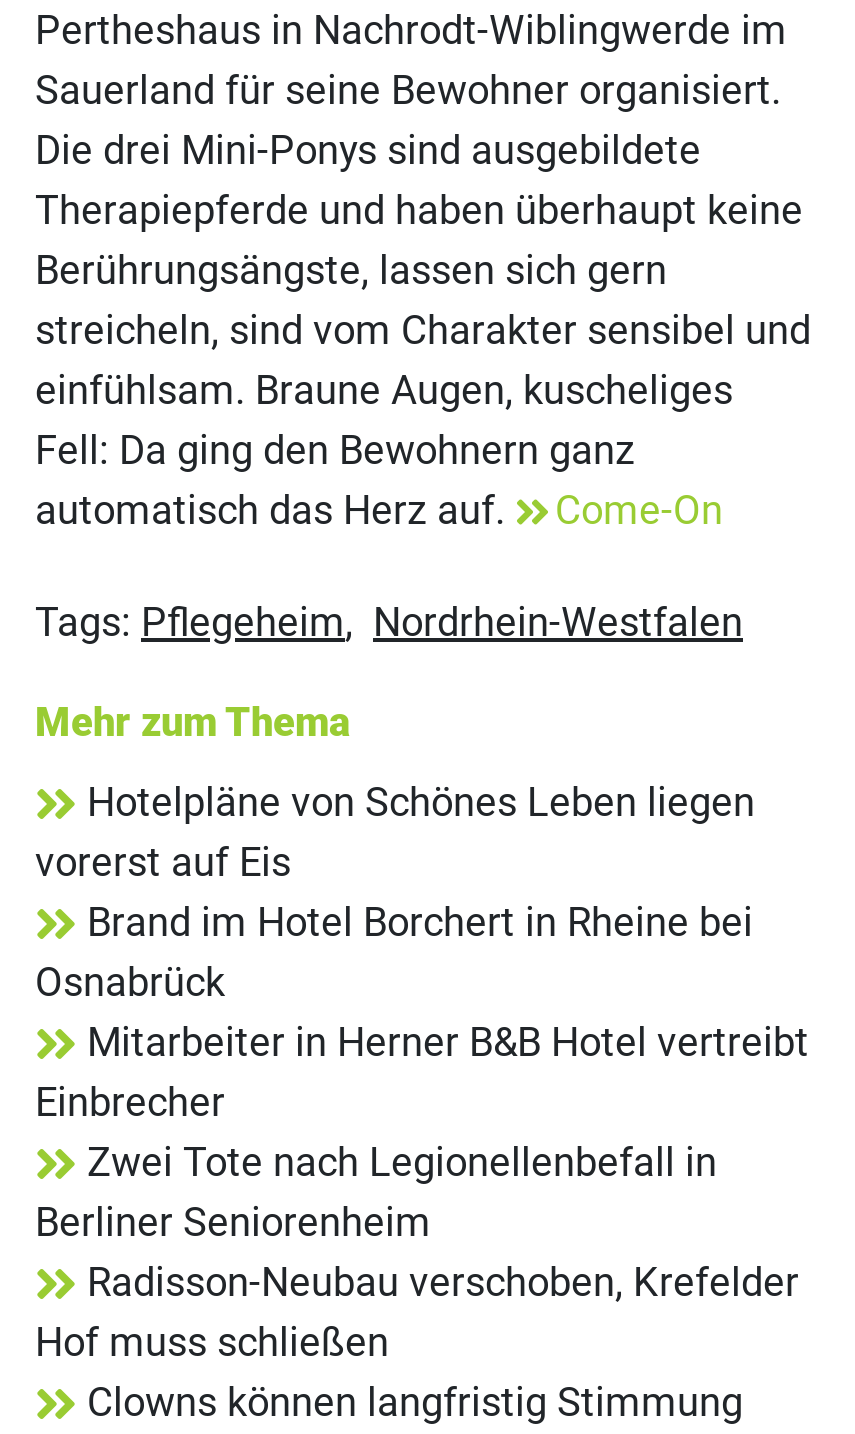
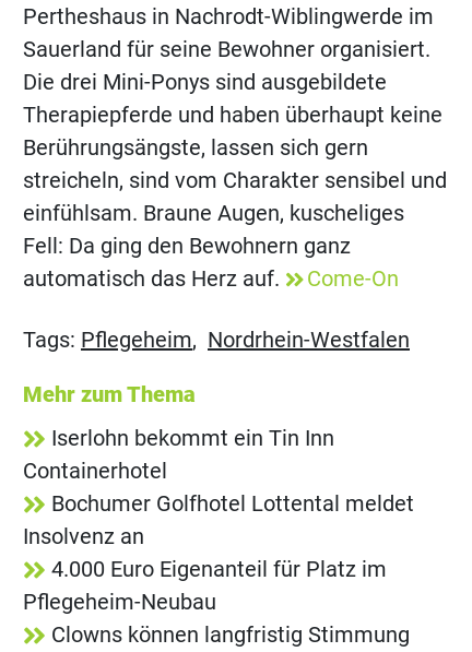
- Hotelpläne von Schönes Leben liegen
- vorerst auf Eis
- Brand im Hotel Borchert in Rheine bei
- Osnabrück
- Mitarbeiter in Herner B&B Hotel vertreibt
- Einbrecher
- Zwei Tote nach Legionellenbefall in
- Berliner Seniorenheim
- Radisson-Neubau verschoben, Krefelder
- Hof muss schließen
+ Iserlohn bekommt ein Tin Inn
+ Containerhotel
+ Bochumer Golfhotel Lottental meldet
+ Insolvenz an
+ 4.000 Euro Eigenanteil für Platz im
+ Pflegeheim-Neubau
